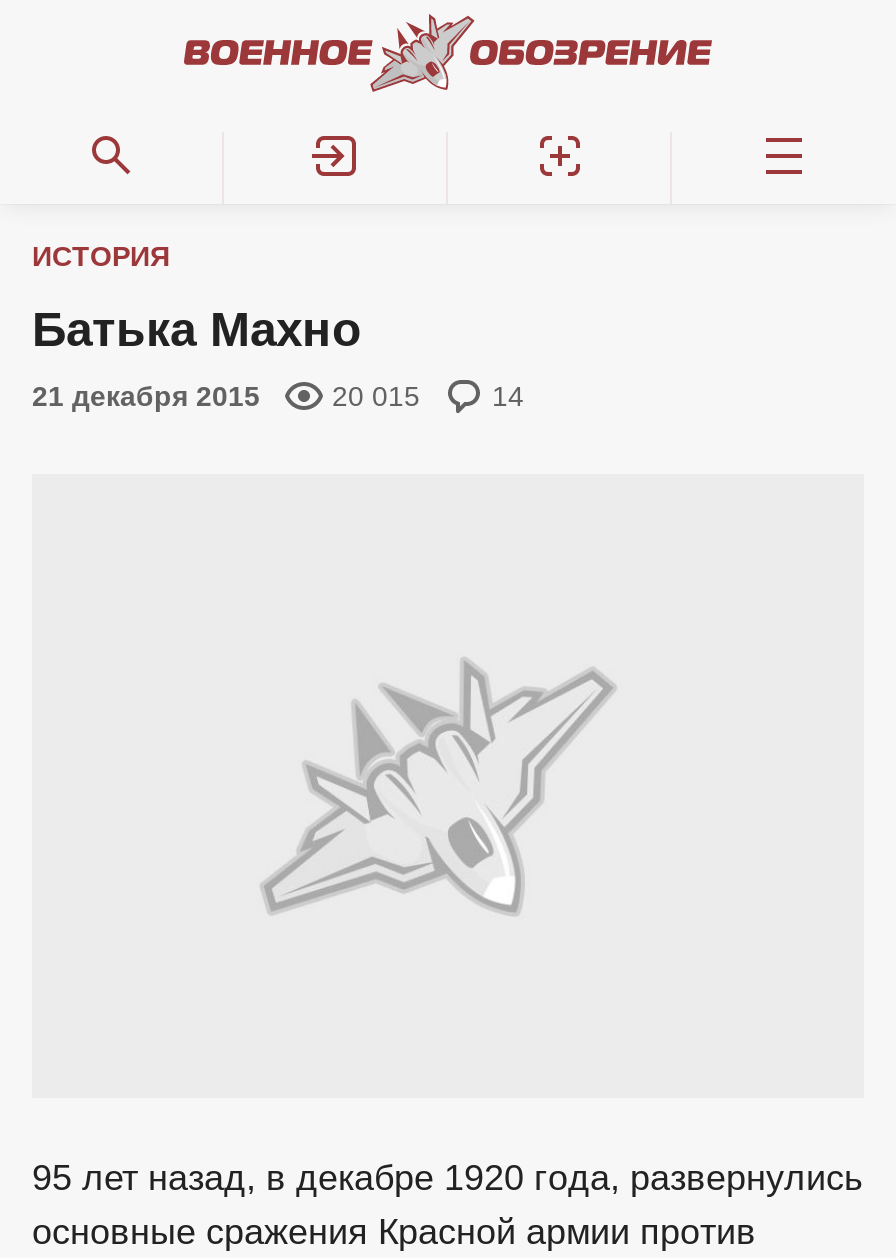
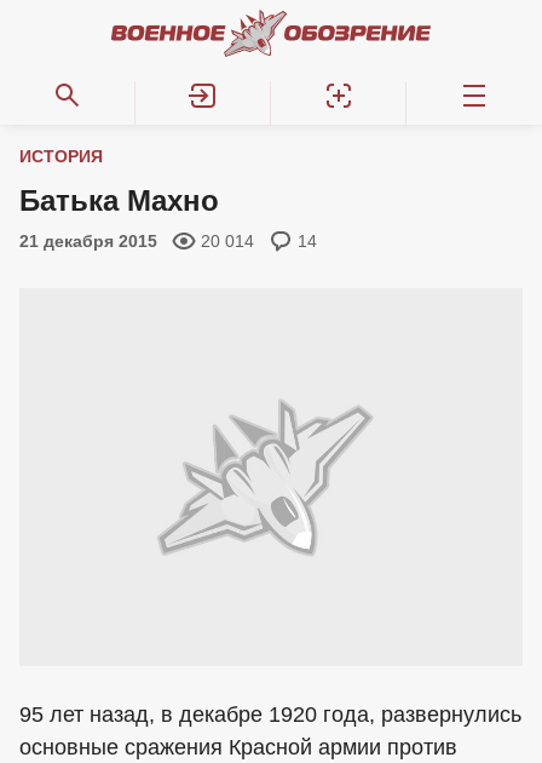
- 20 015
+ 20 014
